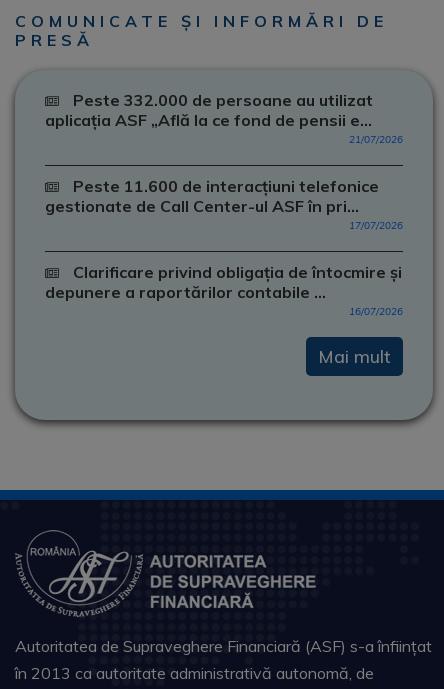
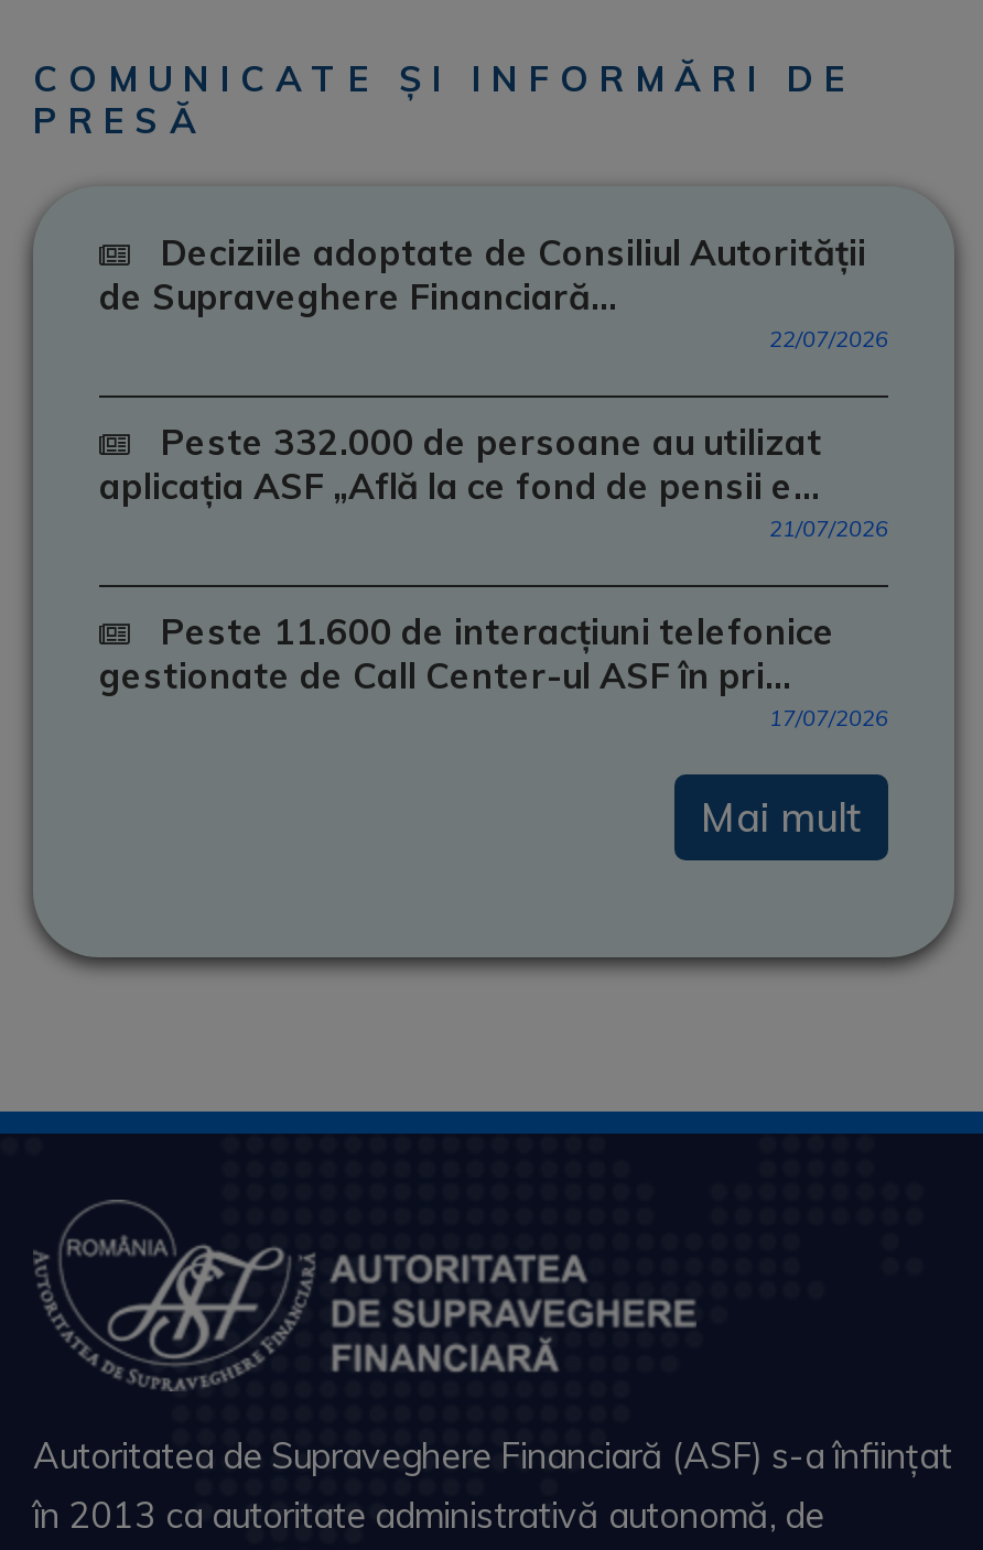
+ Deciziile adoptate de Consiliul Autorității
+ de Supraveghere Financiară...
+ 22/07/2026

moved down: Peste 332.000 de persoane au utilizat | aplicația ASF „Află la ce fond de pensii e... | 21/07/2026 | Peste 11.600 de interacțiuni telefonice | gestionate de Call Center-ul ASF în pri... | 17/07/2026

- Clarificare privind obligația de întocmire și
- depunere a raportărilor contabile ...
- 16/07/2026
